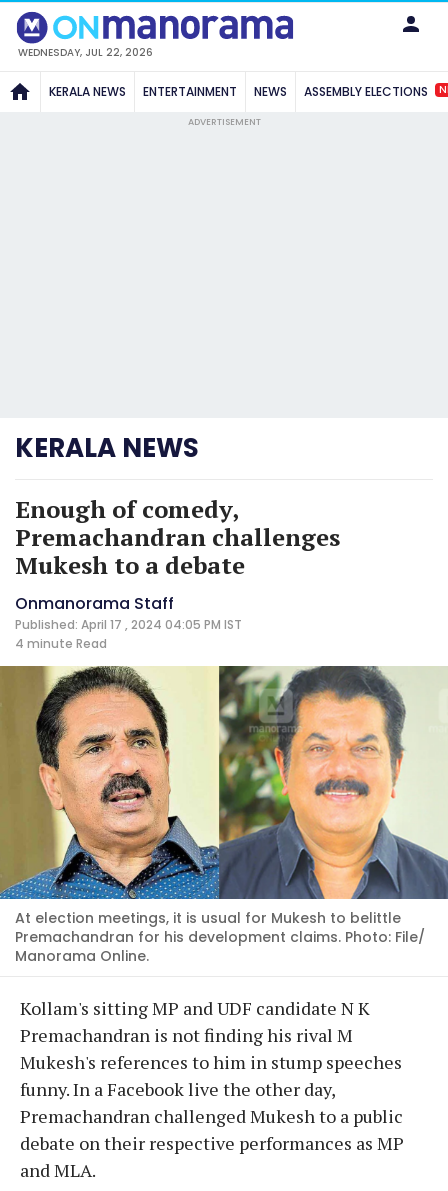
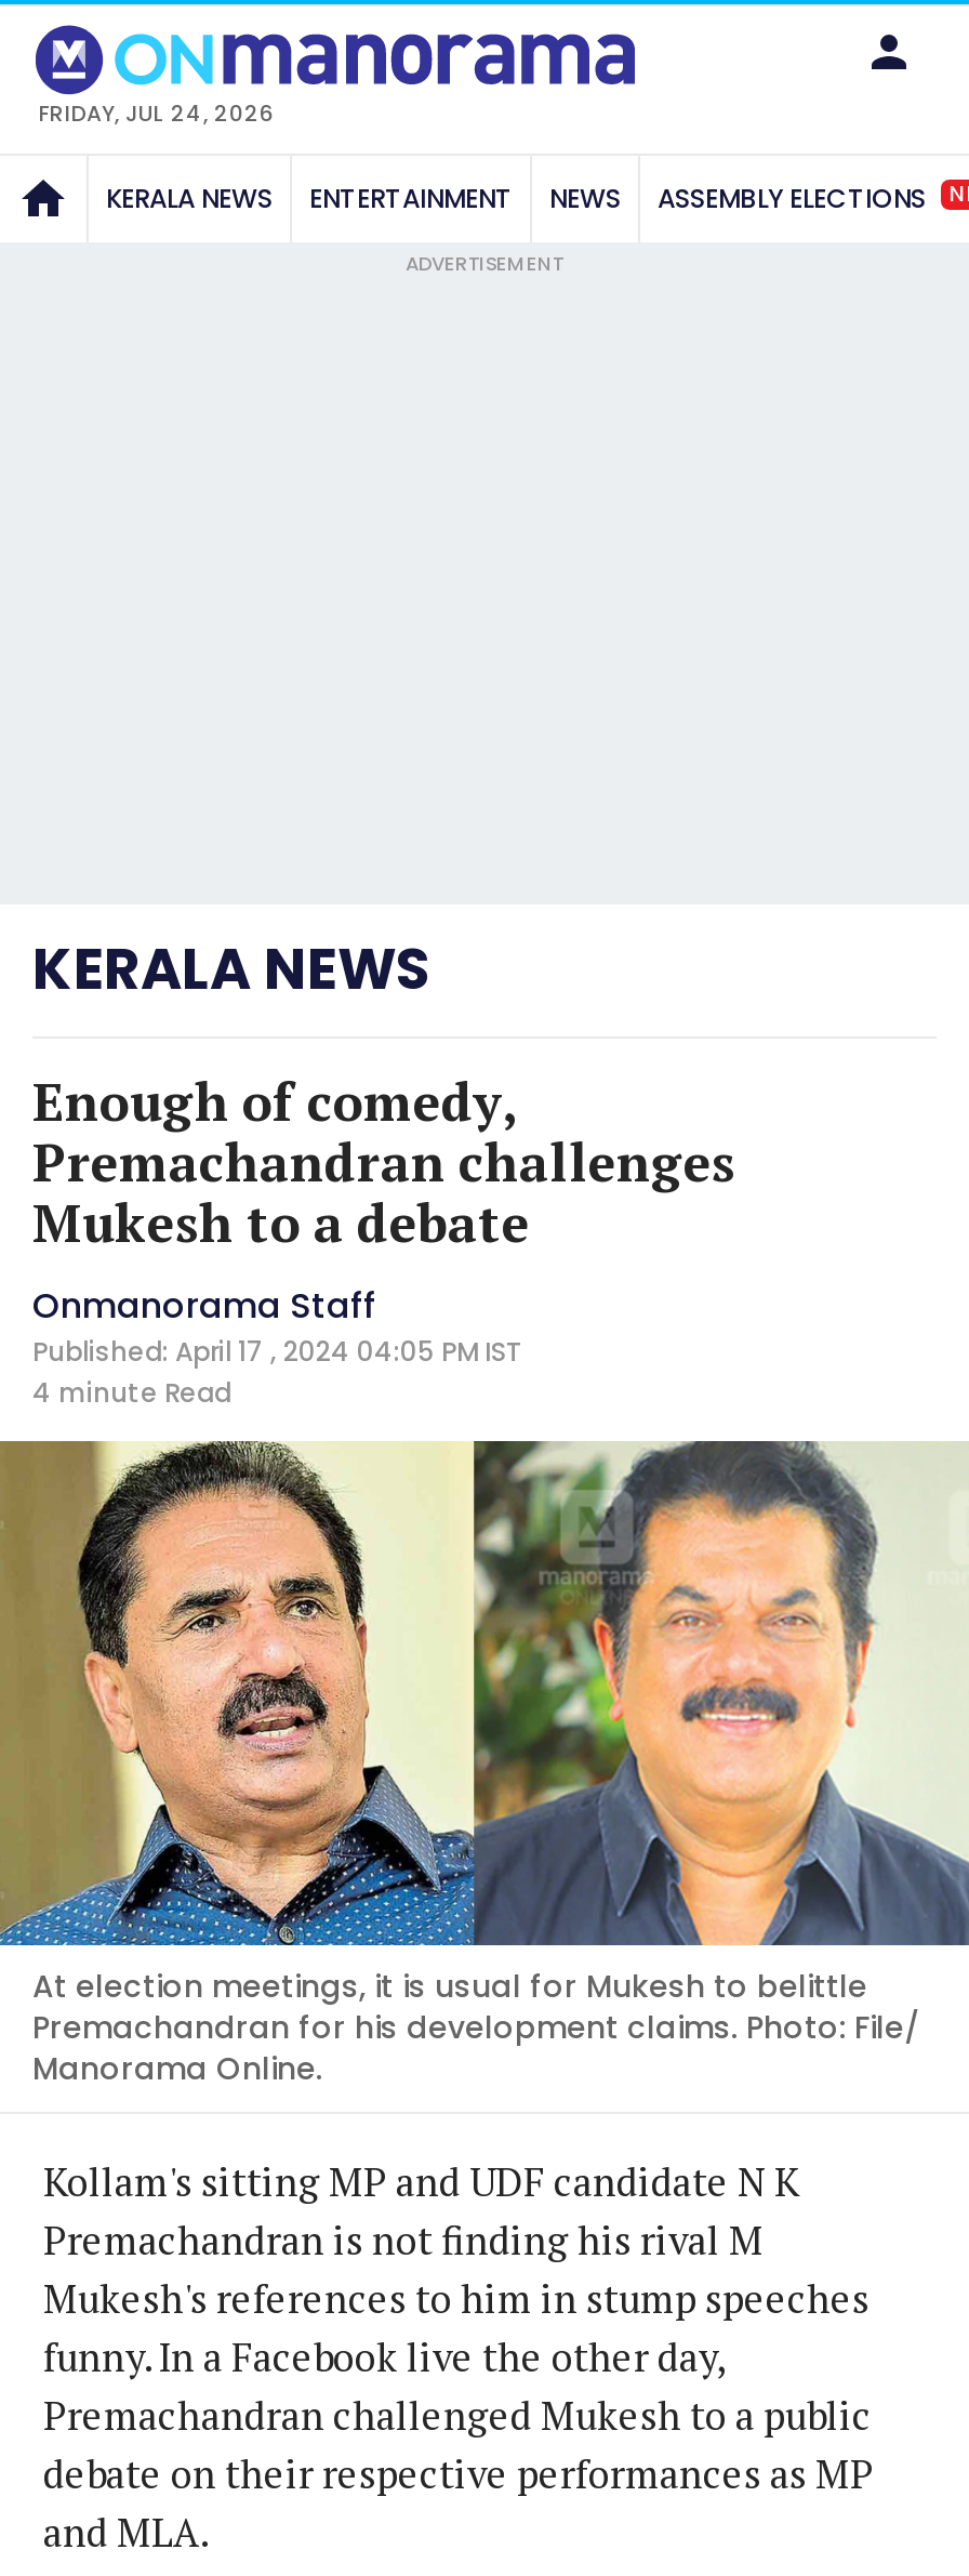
- WEDNESDAY, JUL 22, 2026
+ FRIDAY, JUL 24, 2026
